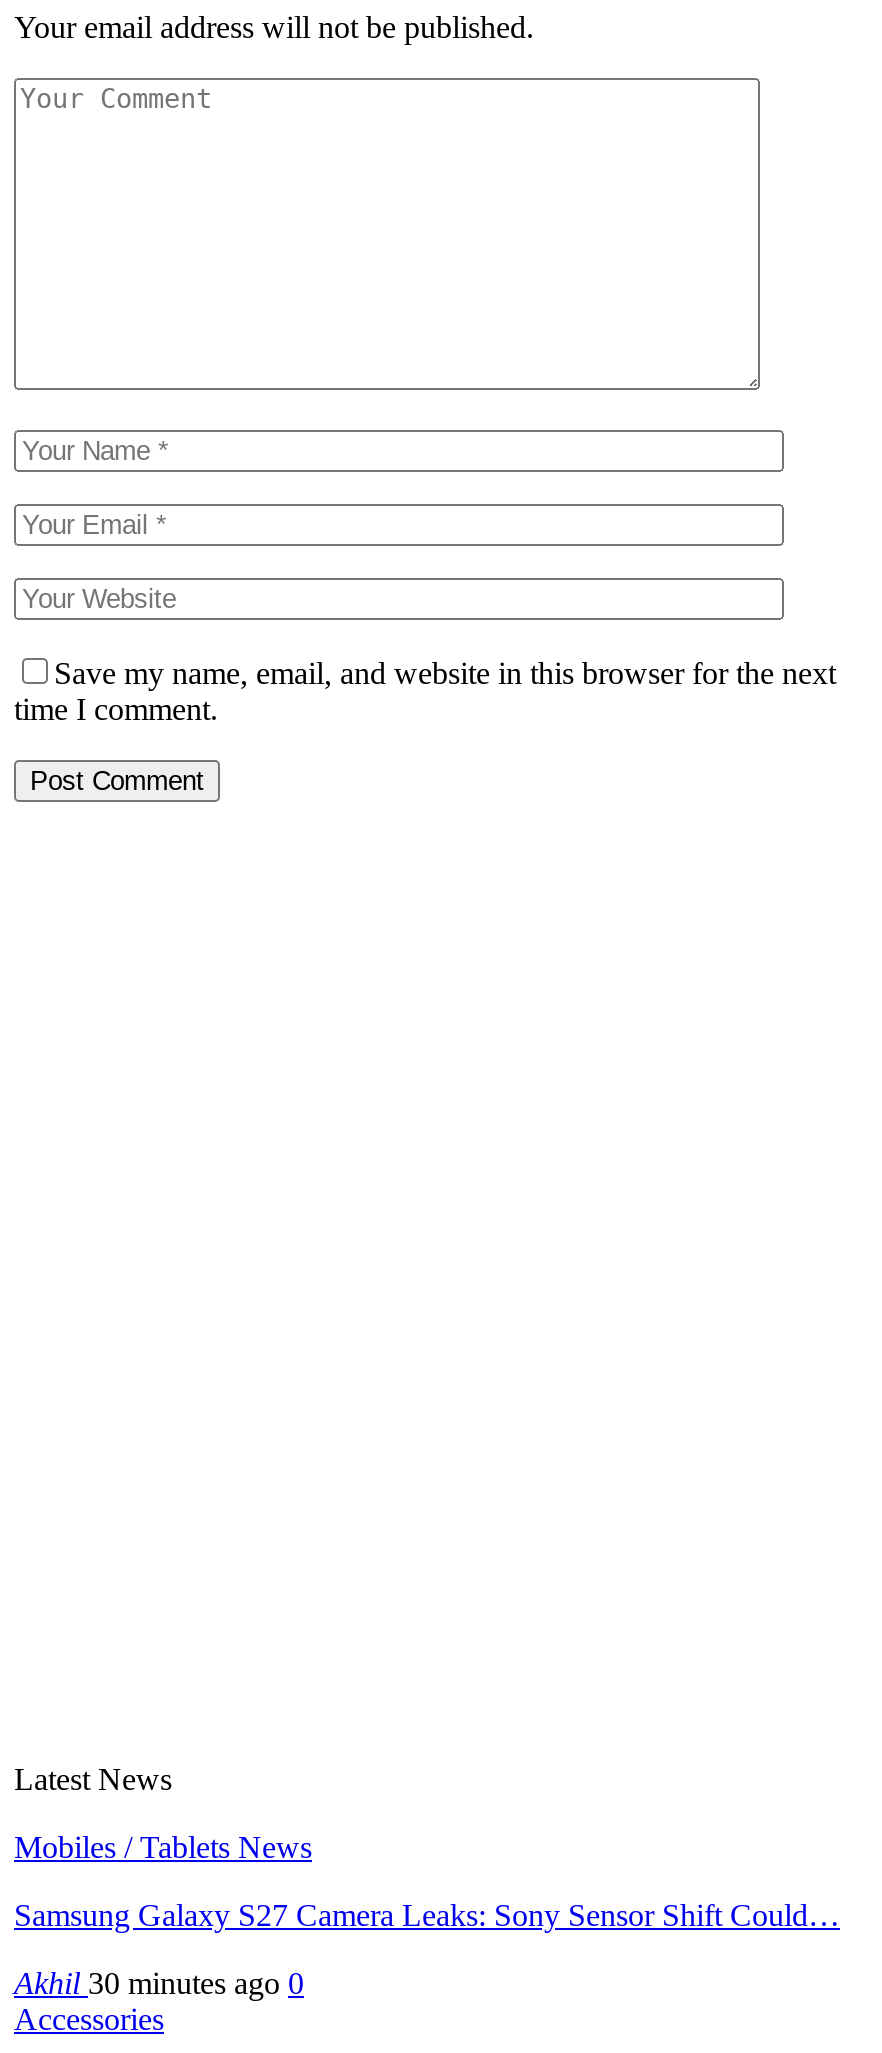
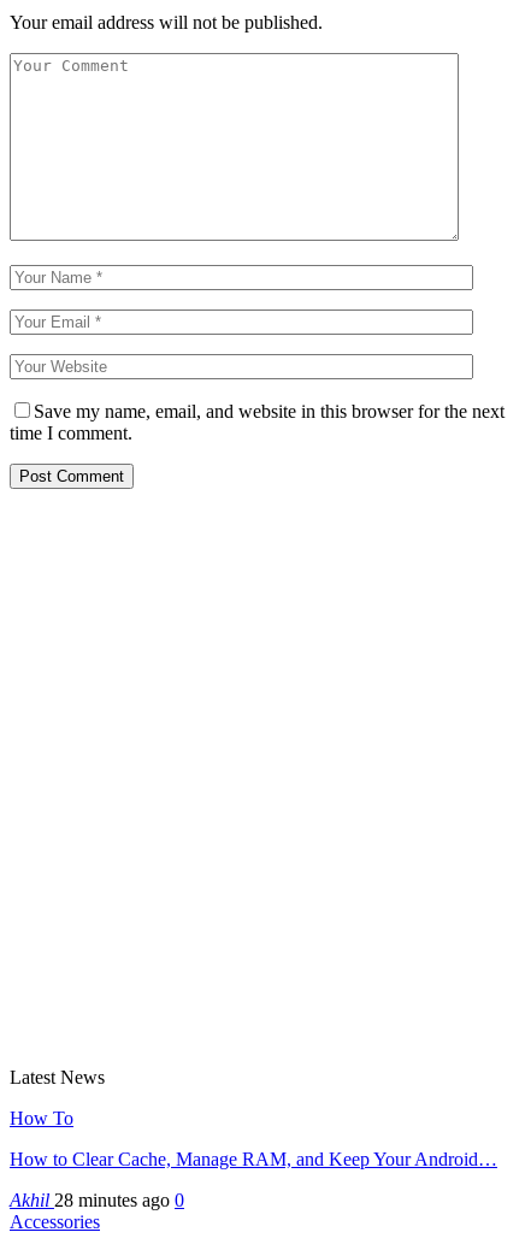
- Mobiles / Tablets News
+ How To

- Samsung Galaxy S27 Camera Leaks: Sony Sensor Shift Could…
+ How to Clear Cache, Manage RAM, and Keep Your Android…

- Akhil 30 minutes ago 0
+ Akhil 28 minutes ago 0
